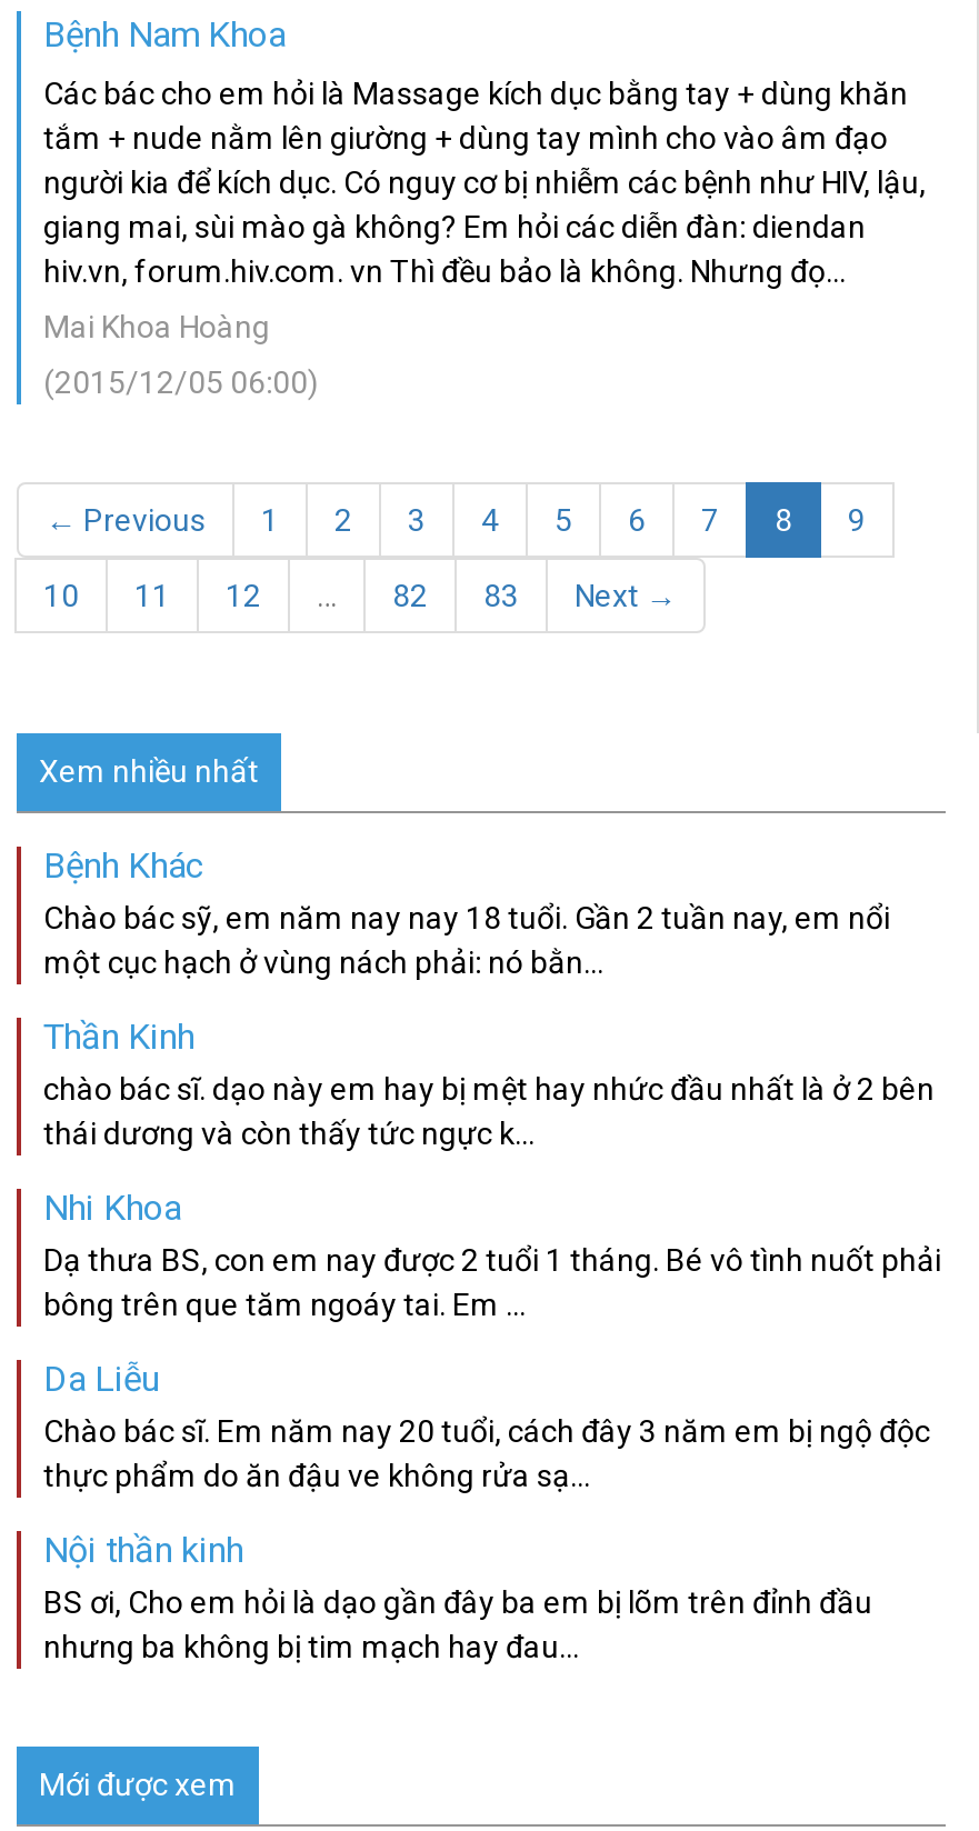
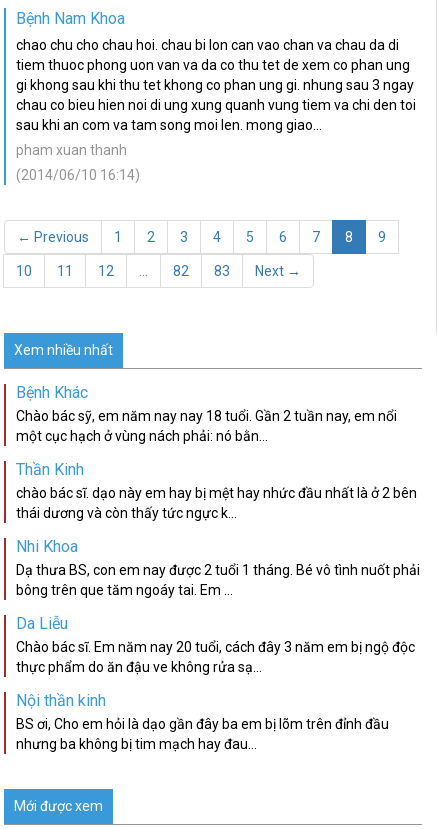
- Các bác cho em hỏi là Massage kích dục bằng tay + dùng khăn
- tắm + nude nằm lên giường + dùng tay mình cho vào âm đạo
- người kia để kích dục. Có nguy cơ bị nhiễm các bệnh như HIV, lậu,
- giang mai, sùi mào gà không? Em hỏi các diễn đàn: diendan
- hiv.vn, forum.hiv.com. vn Thì đều bảo là không. Nhưng đọ...
+ chao chu cho chau hoi. chau bi lon can vao chan va chau da di
+ tiem thuoc phong uon van va da co thu tet de xem co phan ung
+ gi khong sau khi thu tet khong co phan ung gi. nhung sau 3 ngay
+ chau co bieu hien noi di ung xung quanh vung tiem va chi den toi
+ sau khi an com va tam song moi len. mong giao...

- Mai Khoa Hoàng
+ pham xuan thanh

- (2015/12/05 06:00)
+ (2014/06/10 16:14)
